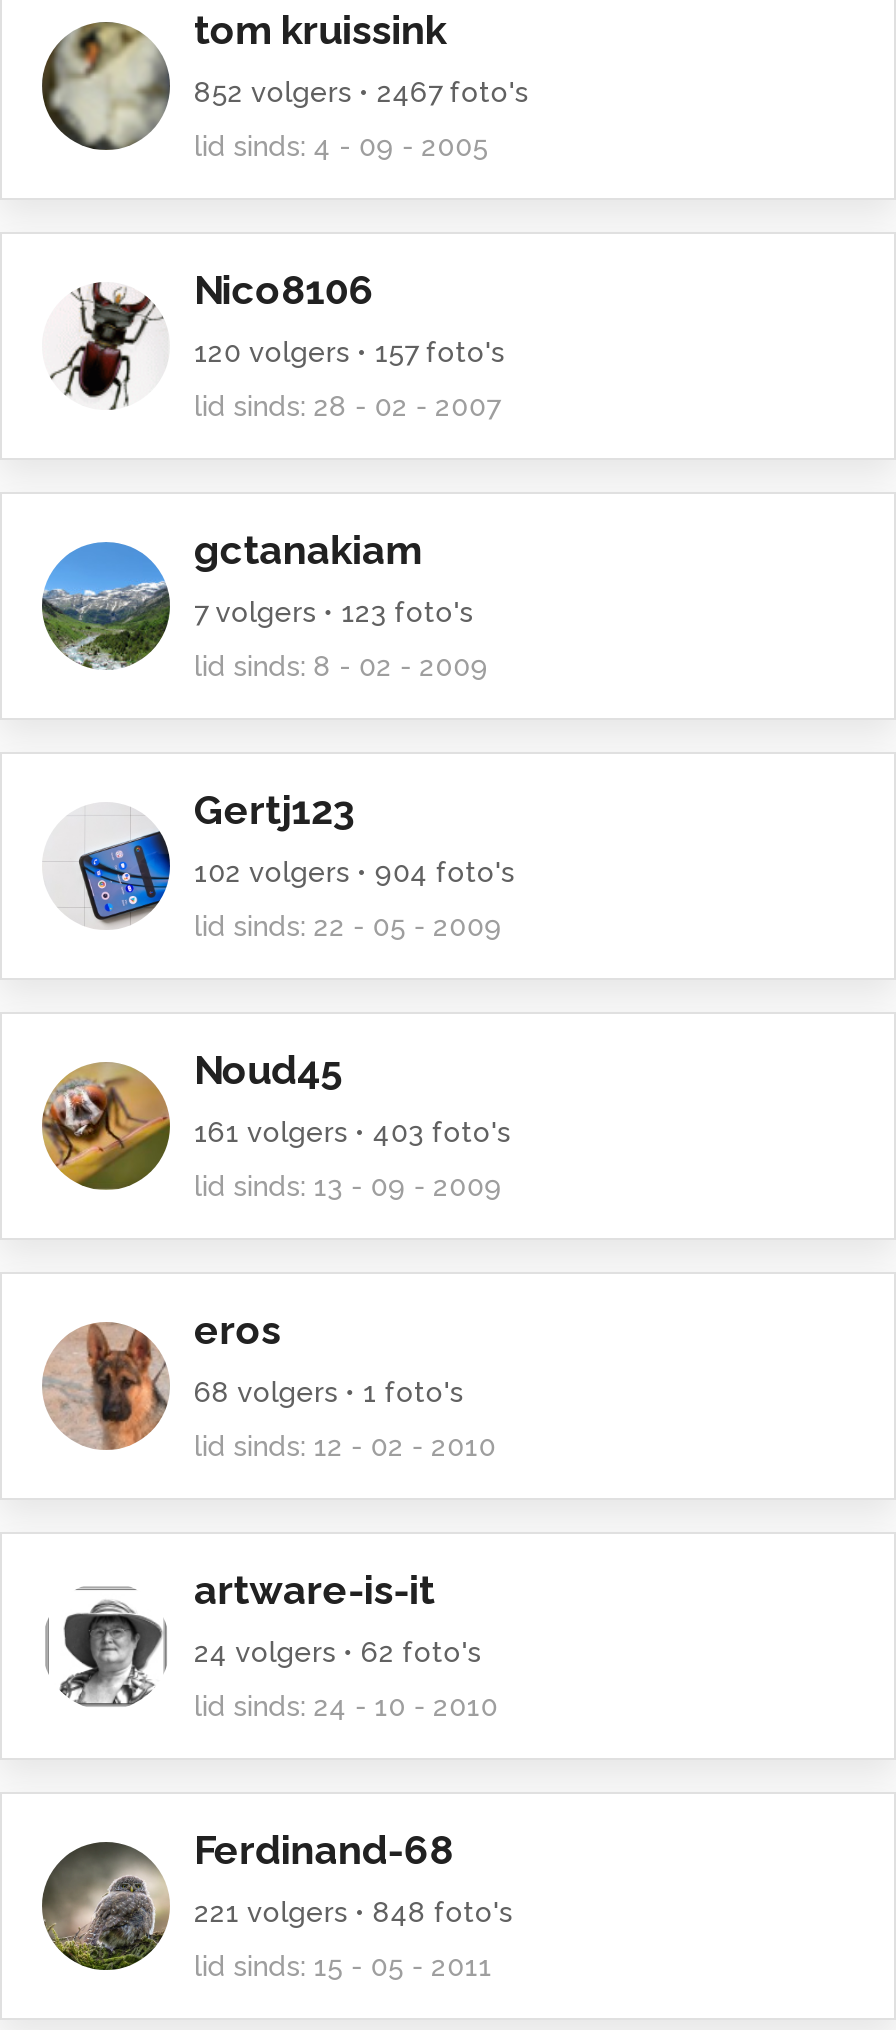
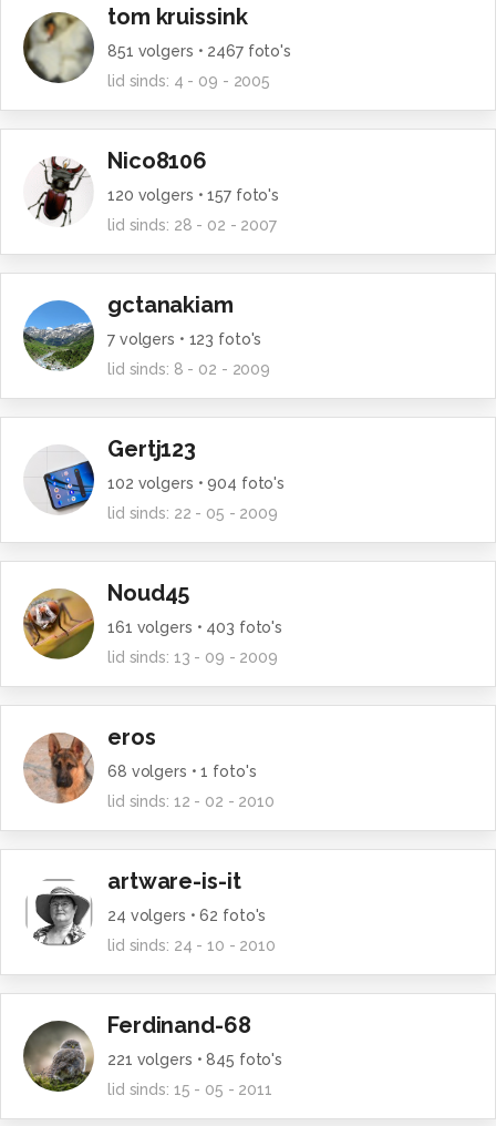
- 852 volgers • 2467 foto's
+ 851 volgers • 2467 foto's

- 221 volgers • 848 foto's
+ 221 volgers • 845 foto's
